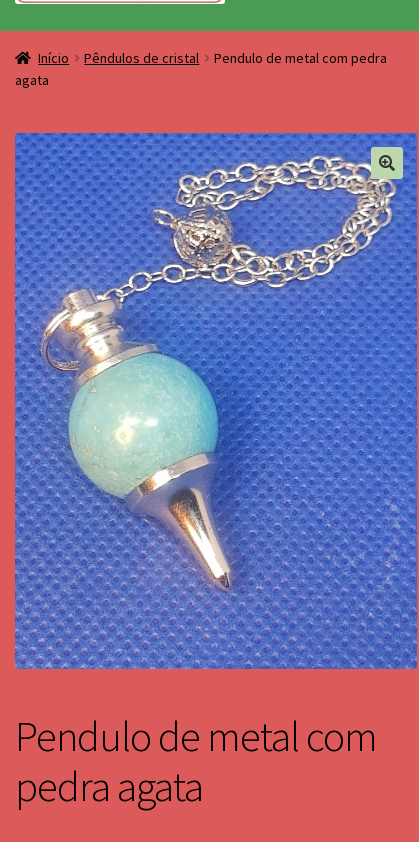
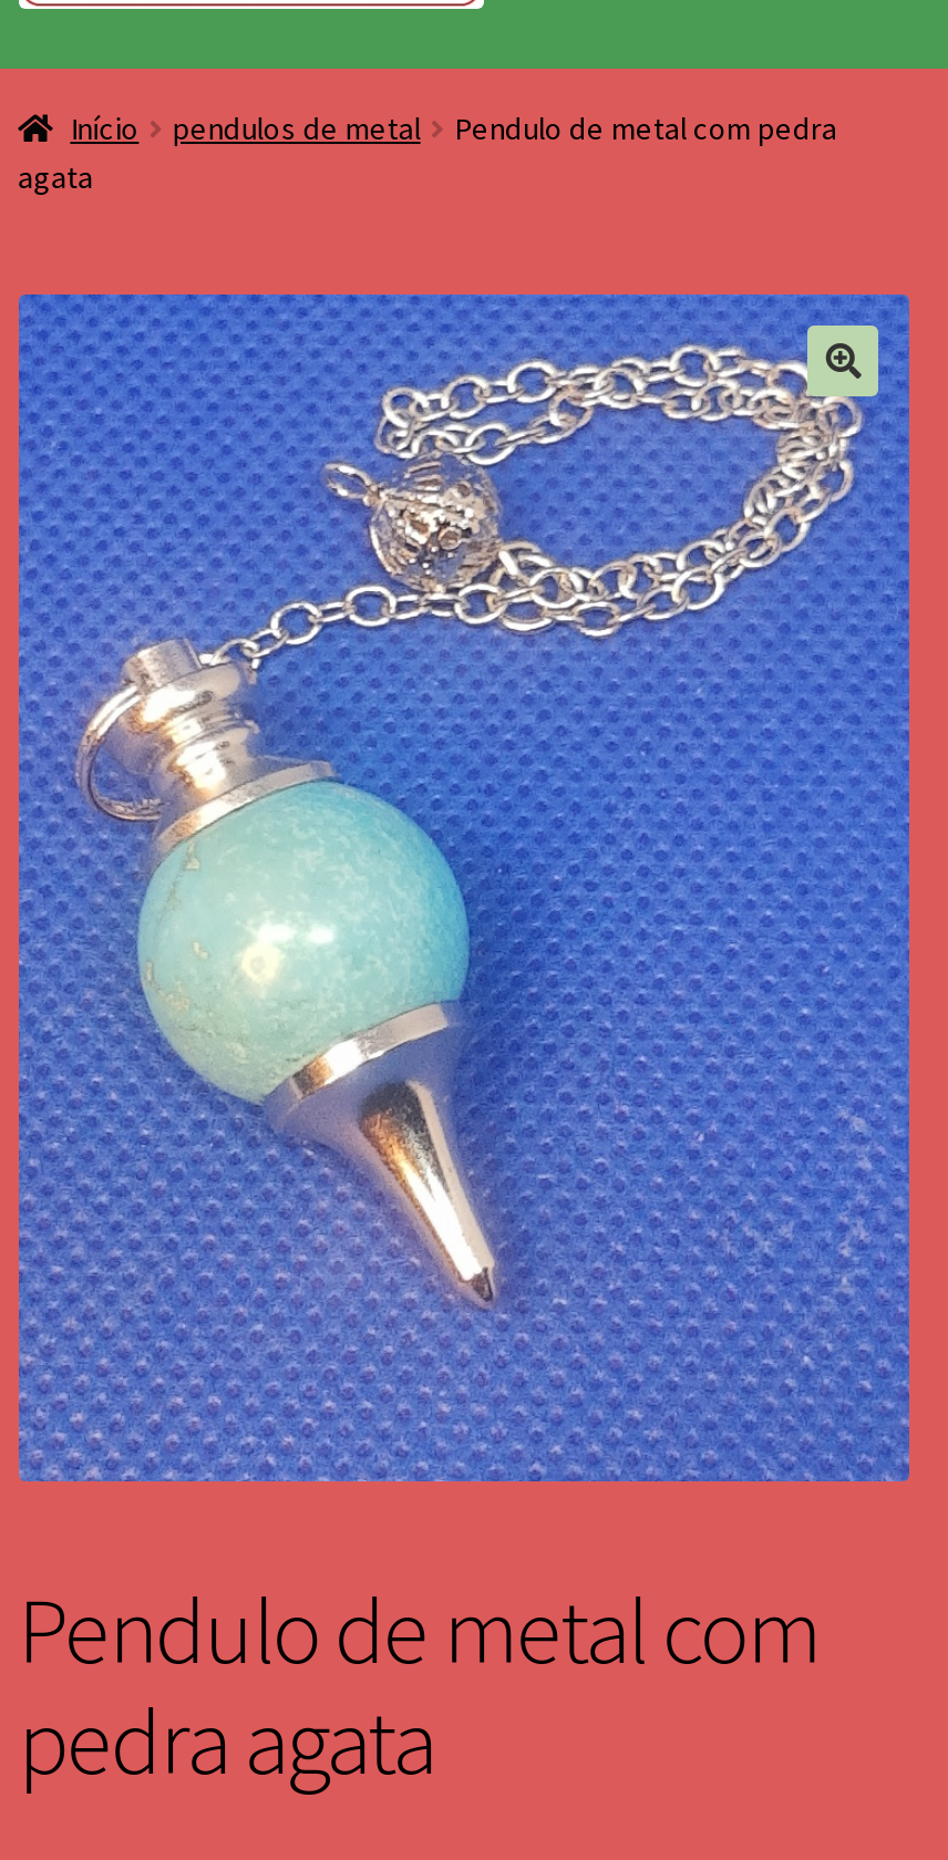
- Pêndulos de cristal
+ pendulos de metal
